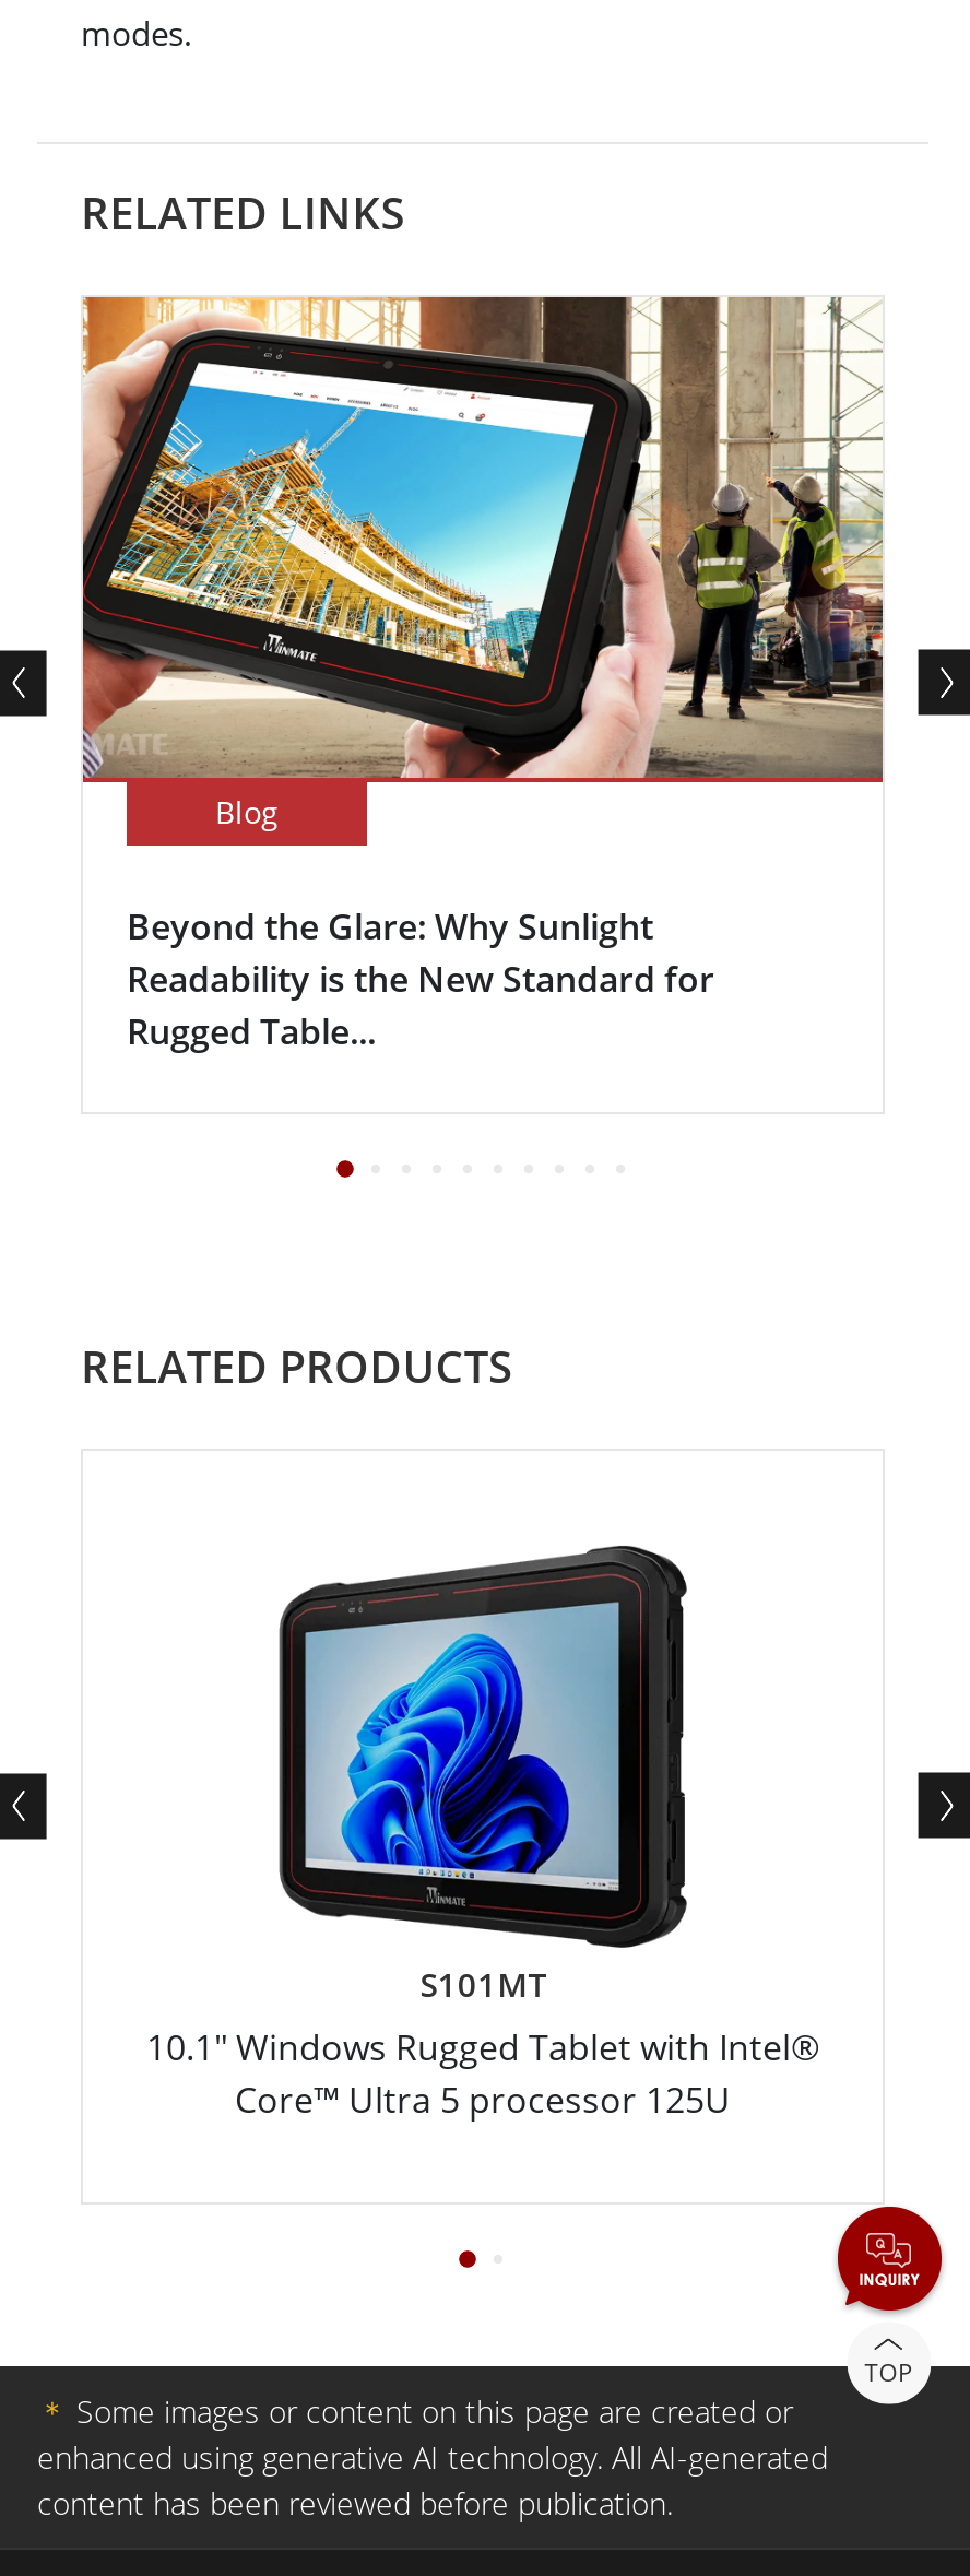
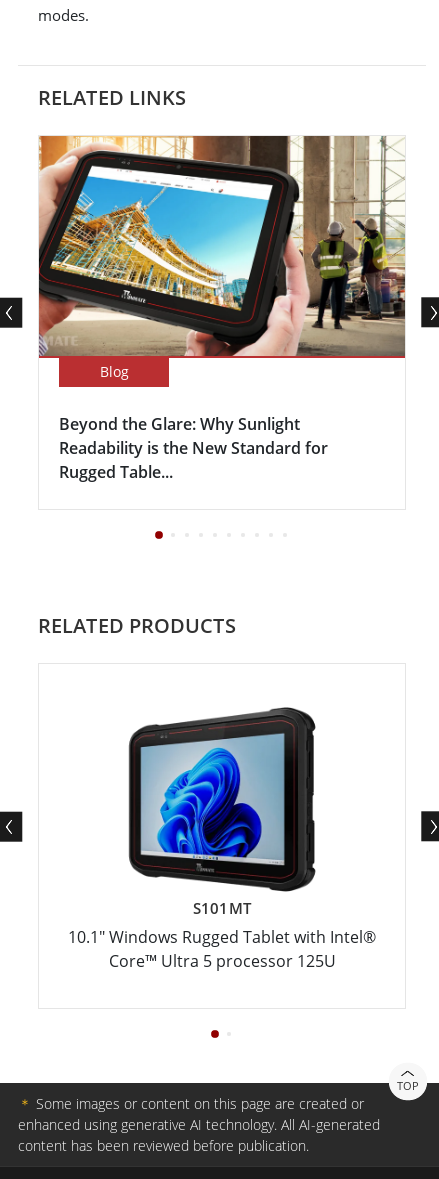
- [image]
